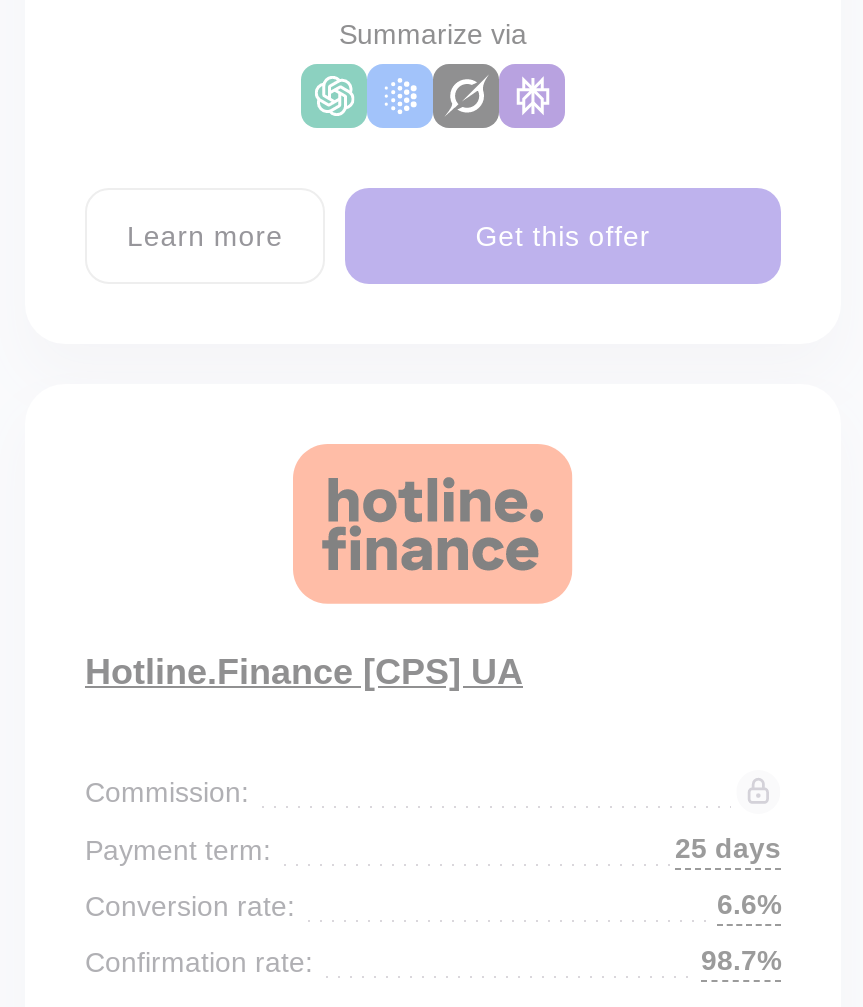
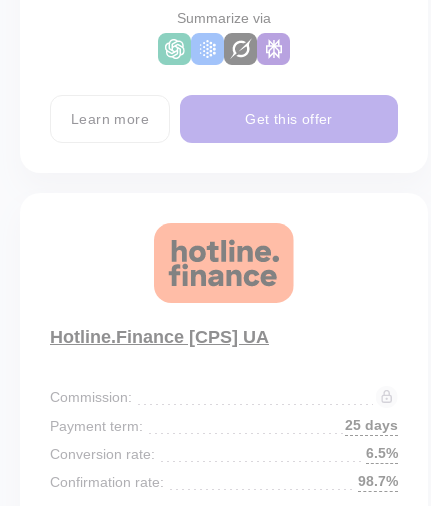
- 6.6%
+ 6.5%
